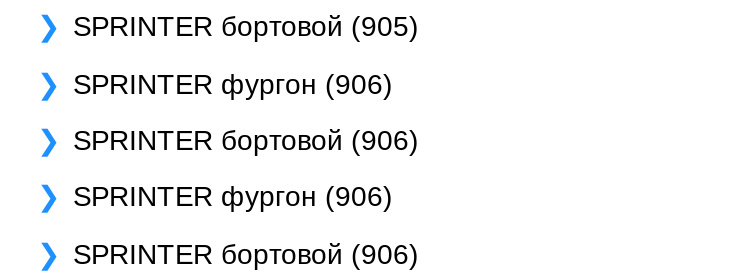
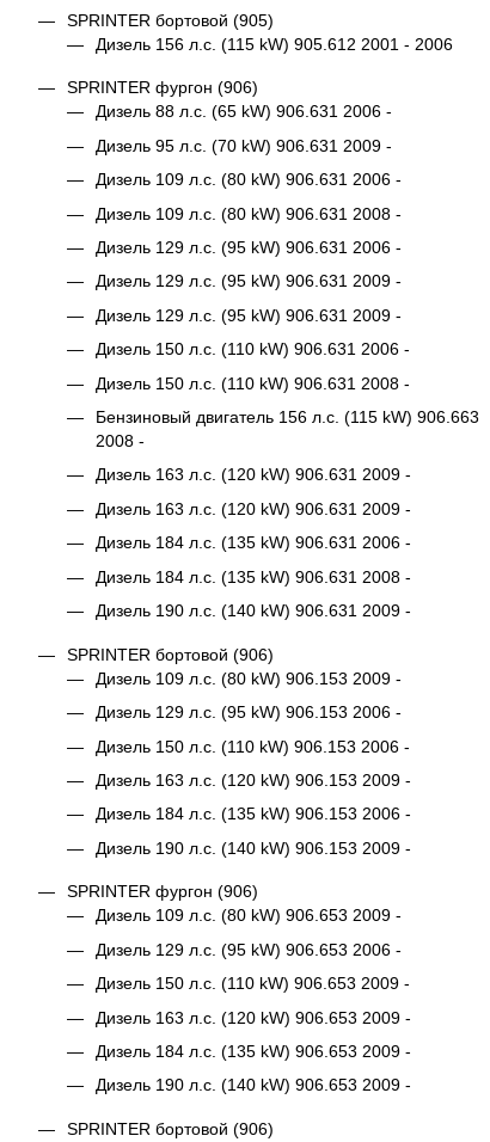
+ Дизель 156 л.с. (115 kW) 905.612 2001 - 2006

+ Дизель 88 л.с. (65 kW) 906.631 2006 -
+ Дизель 95 л.с. (70 kW) 906.631 2009 -
+ Дизель 109 л.с. (80 kW) 906.631 2006 -
+ Дизель 109 л.с. (80 kW) 906.631 2008 -
+ Дизель 129 л.с. (95 kW) 906.631 2006 -
+ Дизель 129 л.с. (95 kW) 906.631 2009 -
+ Дизель 129 л.с. (95 kW) 906.631 2009 -
+ Дизель 150 л.с. (110 kW) 906.631 2006 -
+ Дизель 150 л.с. (110 kW) 906.631 2008 -
+ Бензиновый двигатель 156 л.с. (115 kW) 906.663
+ 2008 -
+ Дизель 163 л.с. (120 kW) 906.631 2009 -
+ Дизель 163 л.с. (120 kW) 906.631 2009 -
+ Дизель 184 л.с. (135 kW) 906.631 2006 -
+ Дизель 184 л.с. (135 kW) 906.631 2008 -
+ Дизель 190 л.с. (140 kW) 906.631 2009 -

+ Дизель 109 л.с. (80 kW) 906.153 2009 -
+ Дизель 129 л.с. (95 kW) 906.153 2006 -
+ Дизель 150 л.с. (110 kW) 906.153 2006 -
+ Дизель 163 л.с. (120 kW) 906.153 2009 -
+ Дизель 184 л.с. (135 kW) 906.153 2006 -
+ Дизель 190 л.с. (140 kW) 906.153 2009 -

+ Дизель 109 л.с. (80 kW) 906.653 2009 -
+ Дизель 129 л.с. (95 kW) 906.653 2006 -
+ Дизель 150 л.с. (110 kW) 906.653 2009 -
+ Дизель 163 л.с. (120 kW) 906.653 2009 -
+ Дизель 184 л.с. (135 kW) 906.653 2009 -
+ Дизель 190 л.с. (140 kW) 906.653 2009 -
